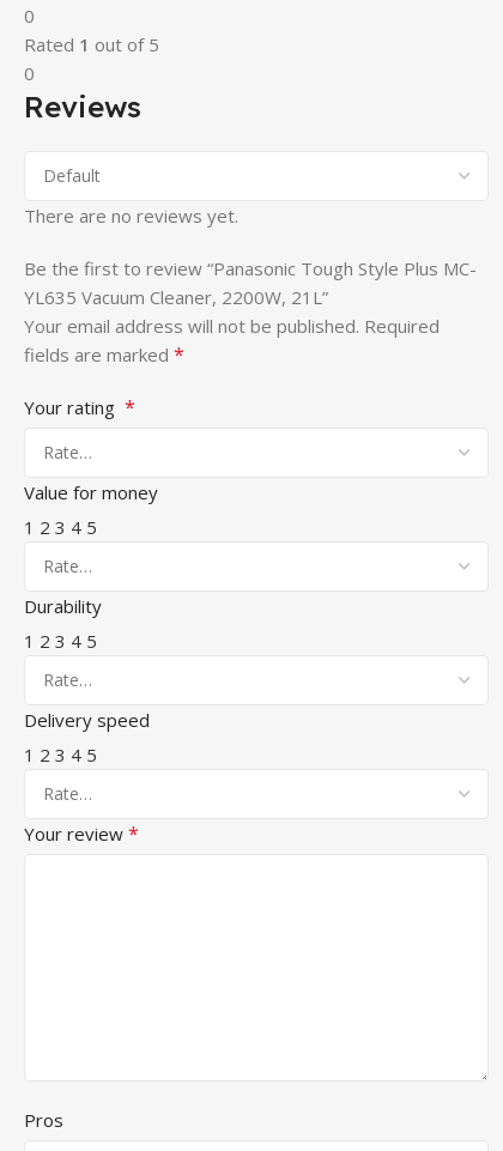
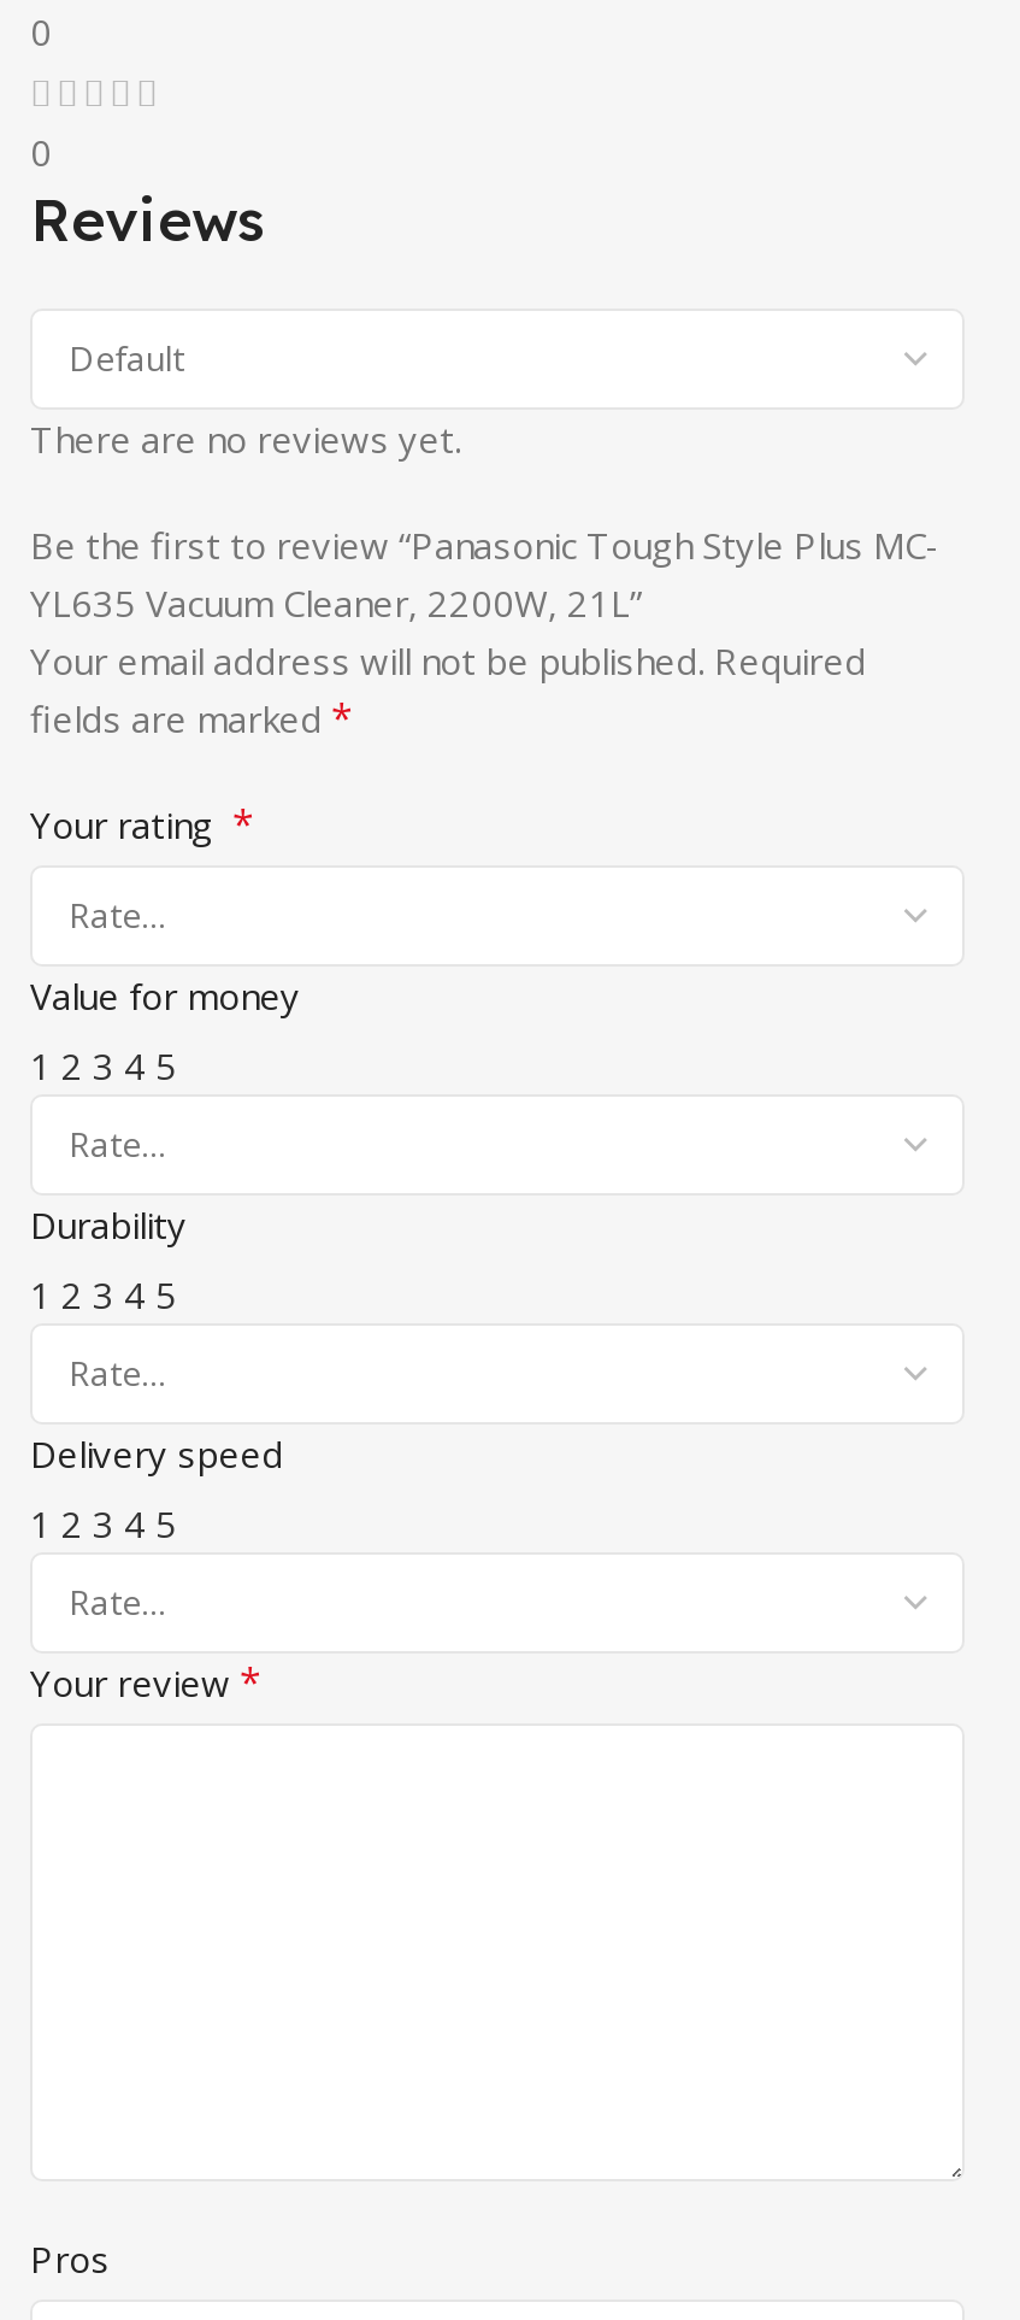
- Rated 1 out of 5
